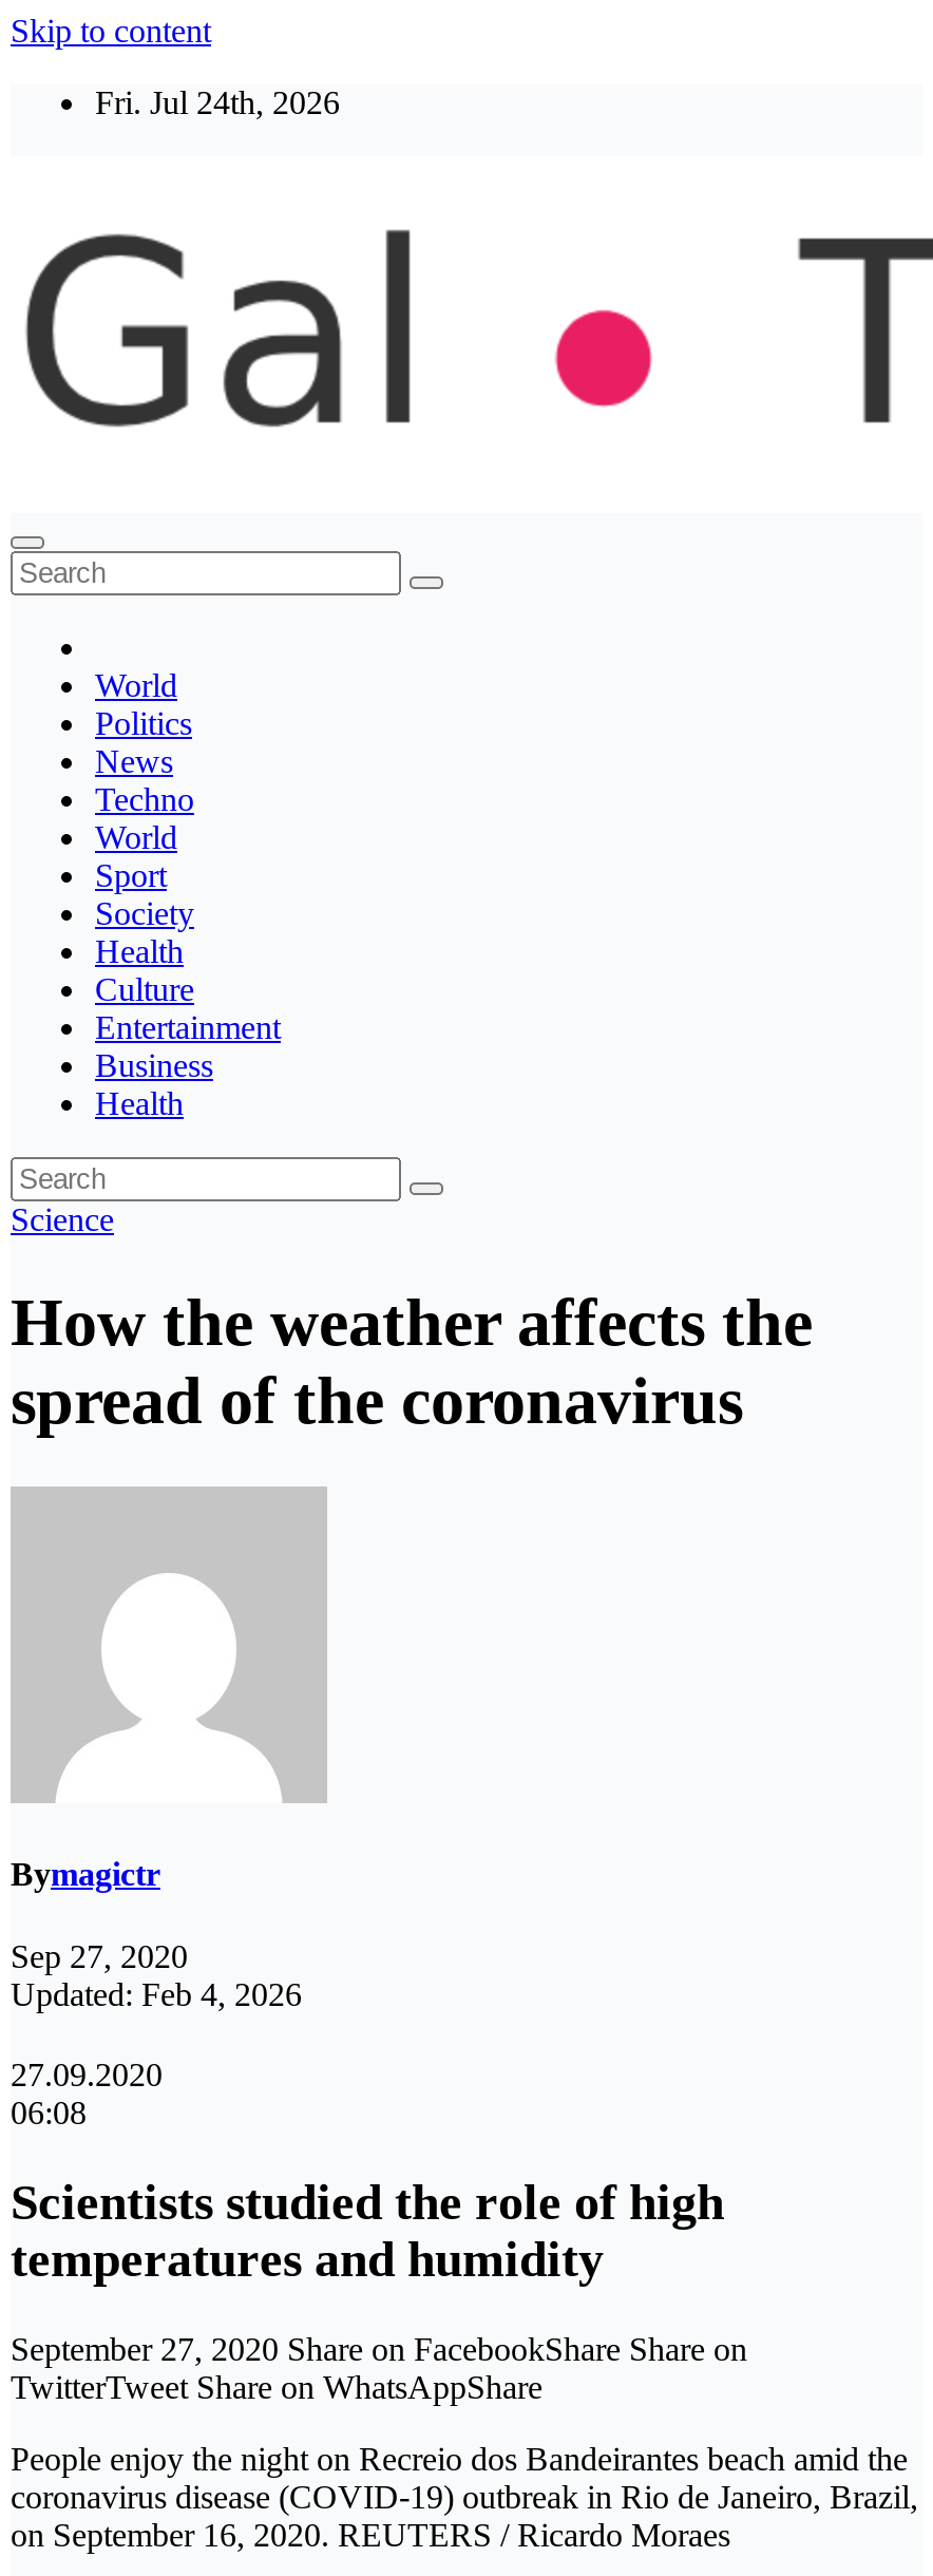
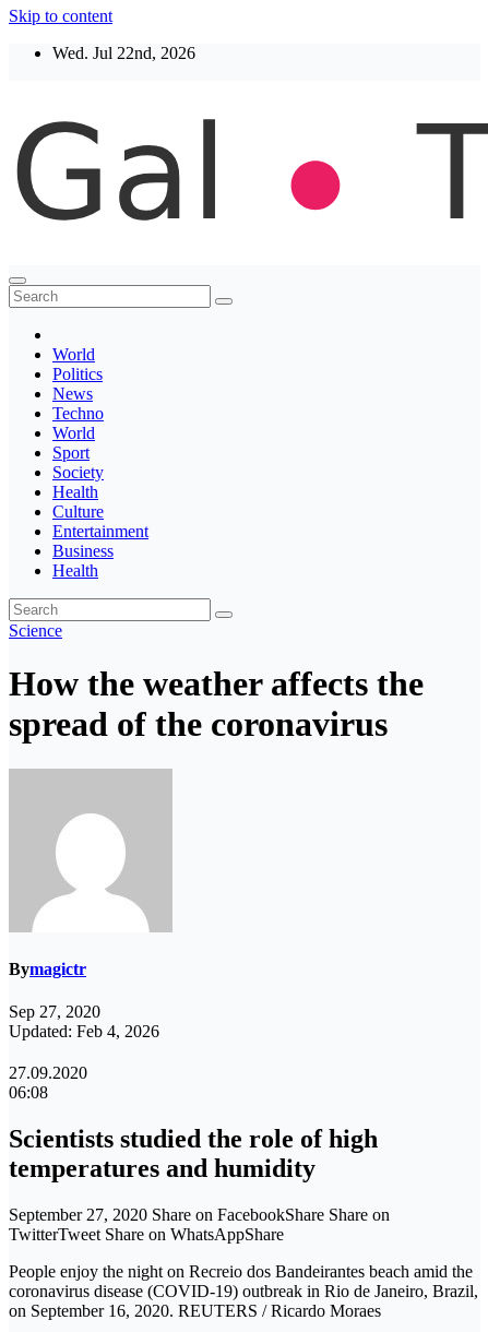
- Fri. Jul 24th, 2026
+ Wed. Jul 22nd, 2026
